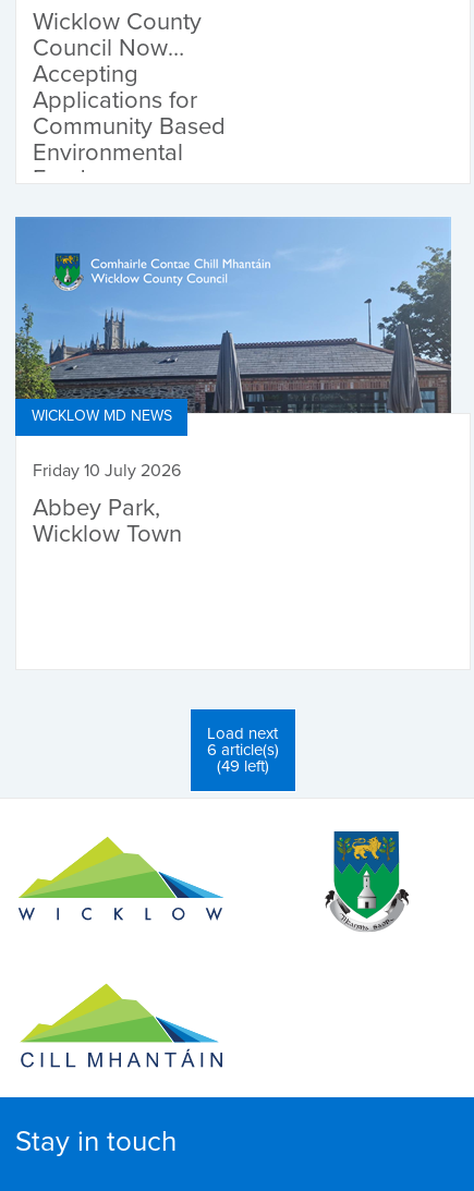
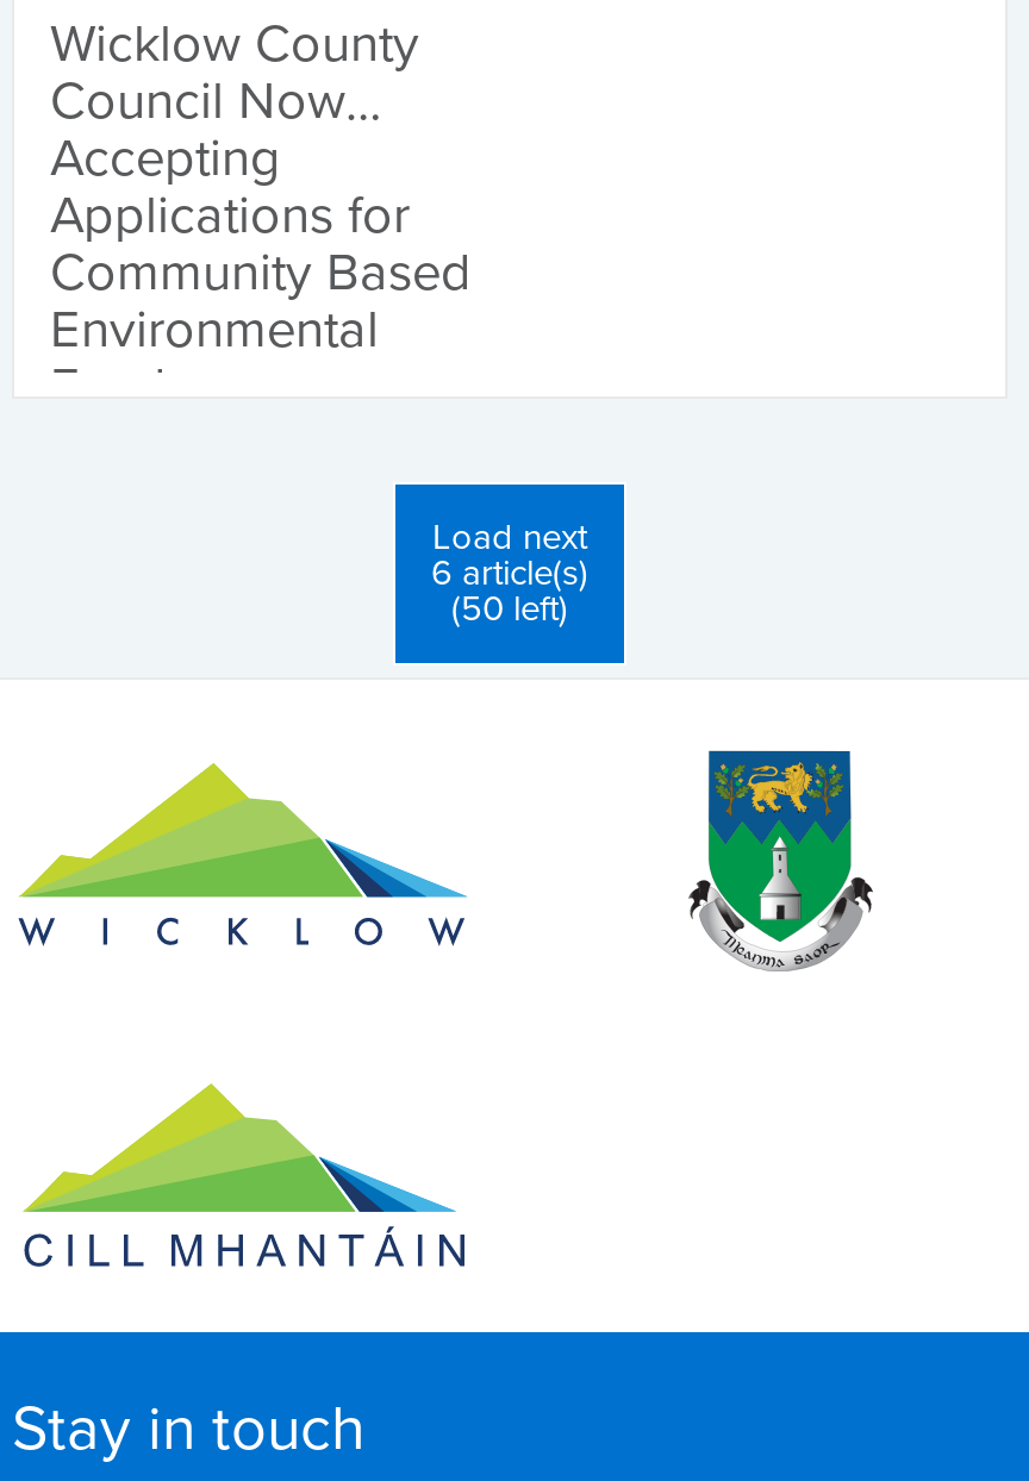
- [image]
- WICKLOW MD NEWS
- Friday 10 July 2026
- Abbey Park,
- Wicklow Town

- (49 left)
+ (50 left)
